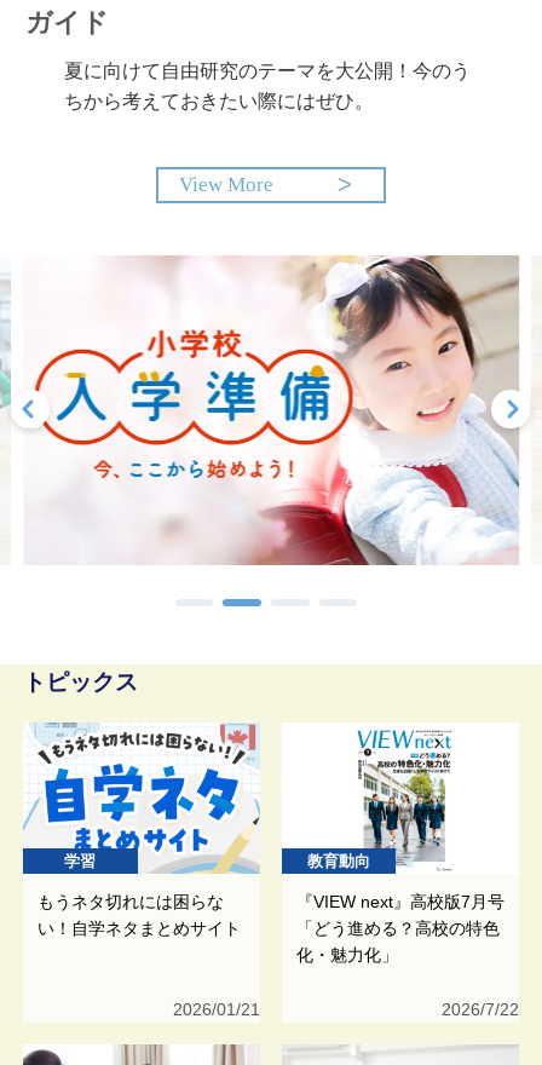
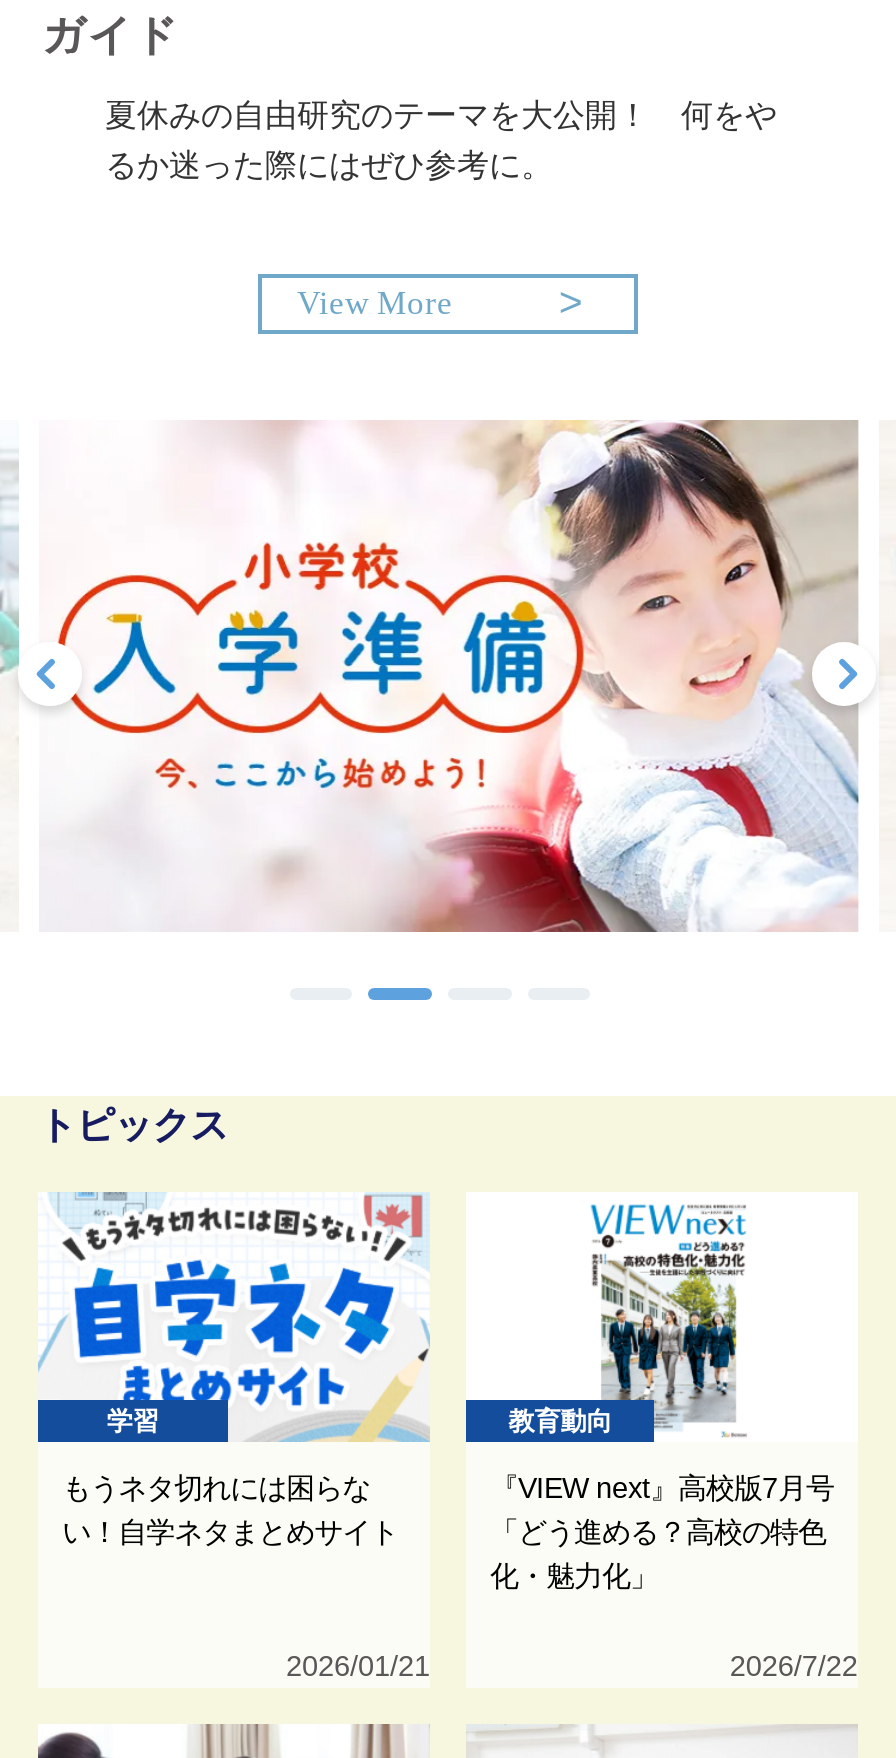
- 夏に向けて自由研究のテーマを大公開！今のう
+ 夏休みの自由研究のテーマを大公開！ 何をや

- ちから考えておきたい際にはぜひ。
+ るか迷った際にはぜひ参考に。
